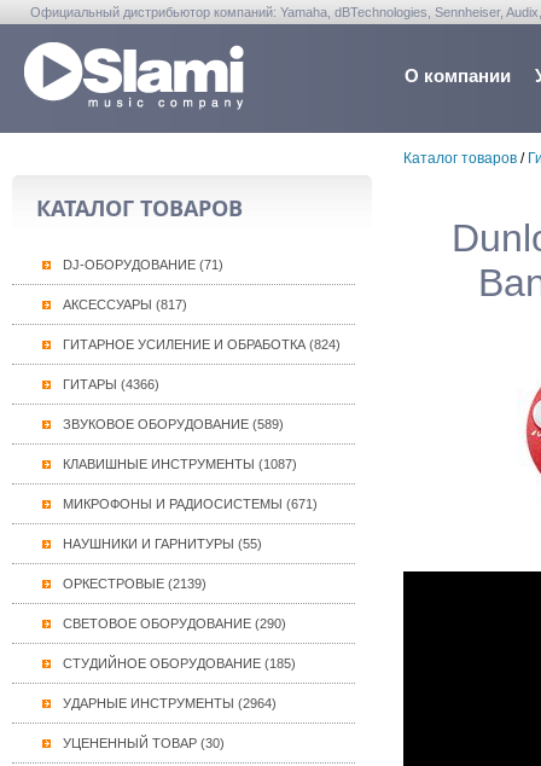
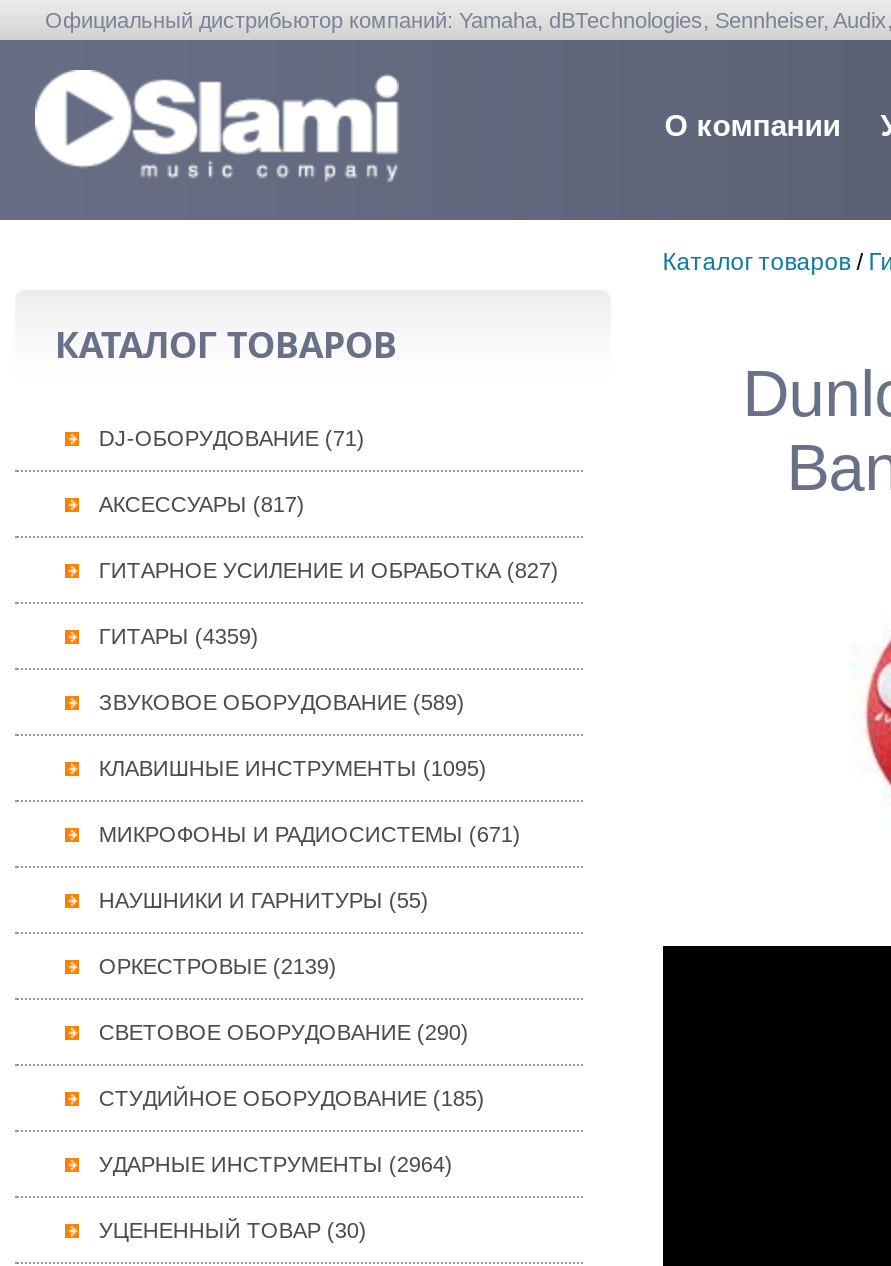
- ГИТАРНОЕ УСИЛЕНИЕ И ОБРАБОТКА (824)
+ ГИТАРНОЕ УСИЛЕНИЕ И ОБРАБОТКА (827)

- ГИТАРЫ (4366)
+ ГИТАРЫ (4359)

- КЛАВИШНЫЕ ИНСТРУМЕНТЫ (1087)
+ КЛАВИШНЫЕ ИНСТРУМЕНТЫ (1095)
